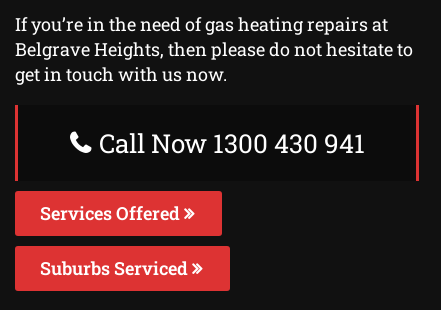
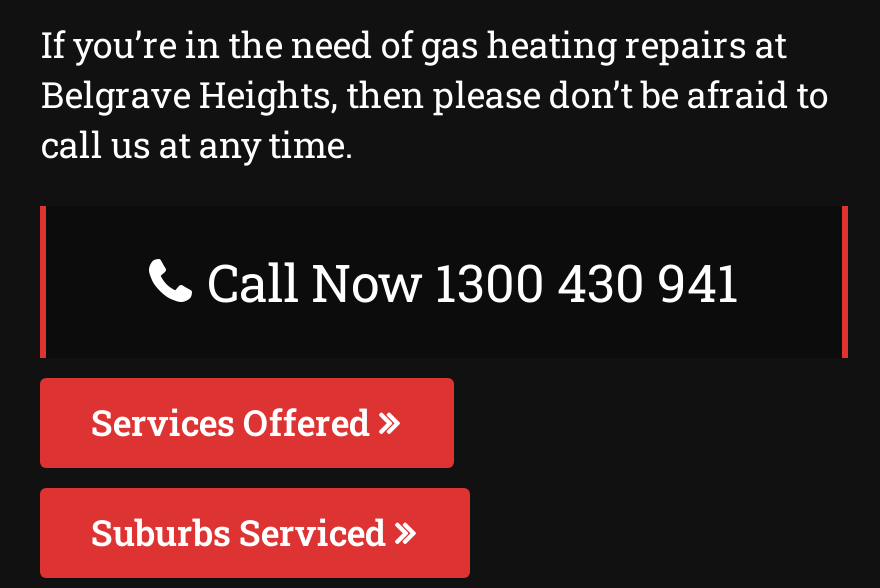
- Belgrave Heights, then please do not hesitate to
- get in touch with us now.
+ Belgrave Heights, then please don’t be afraid to
+ call us at any time.
